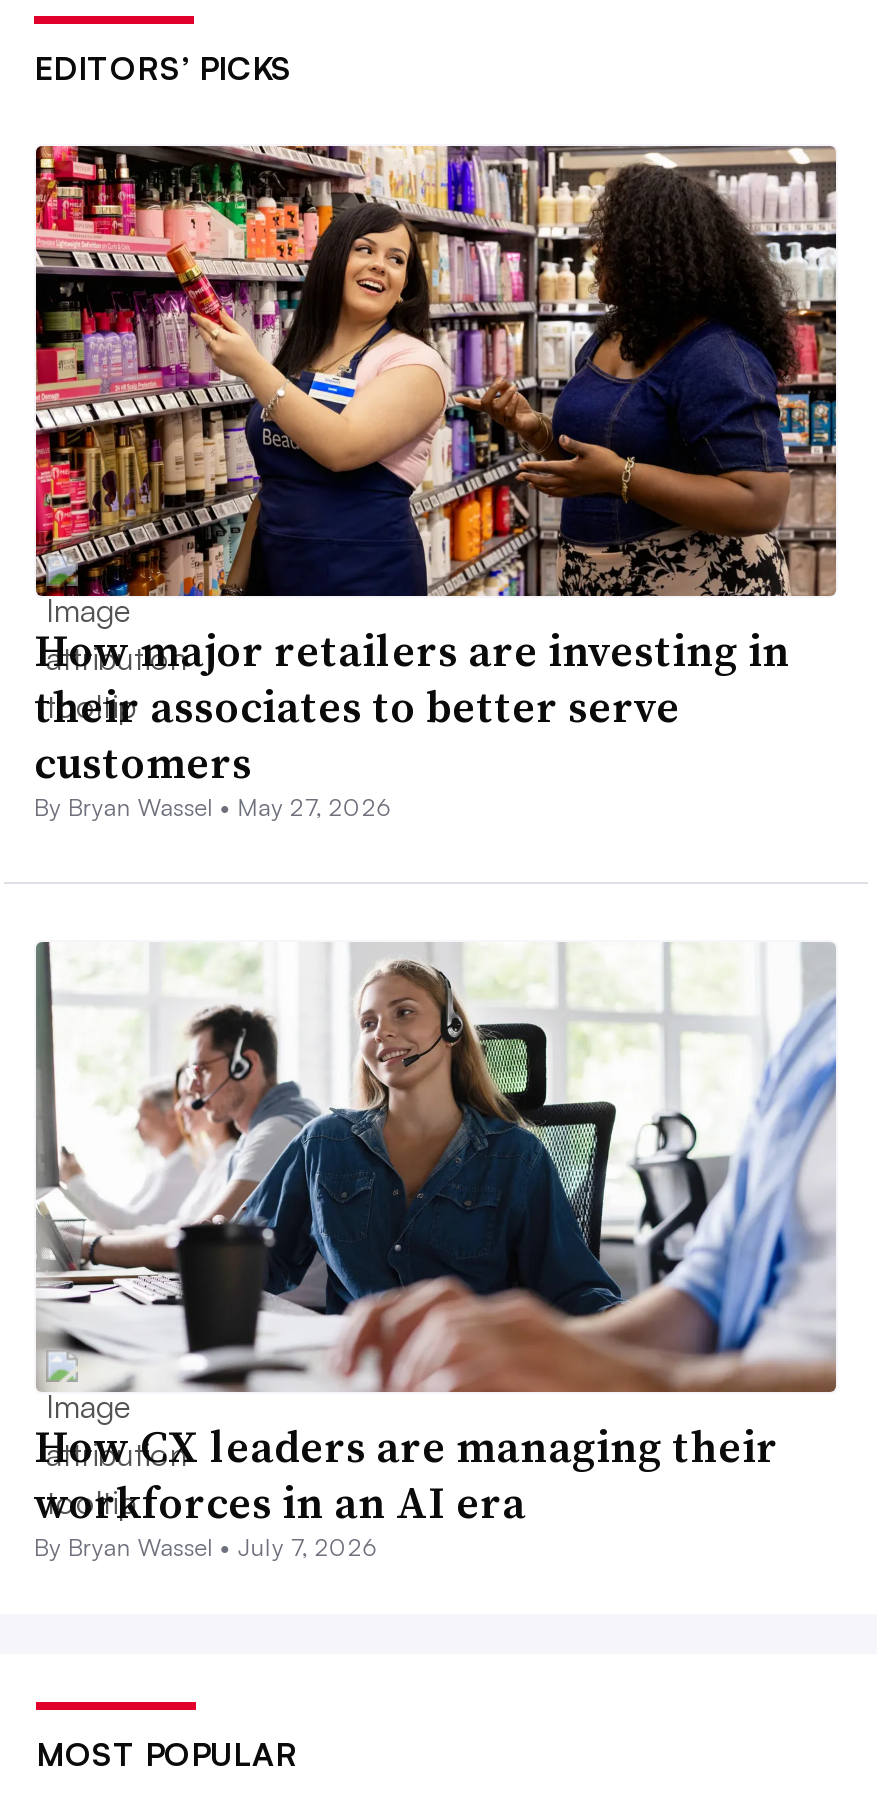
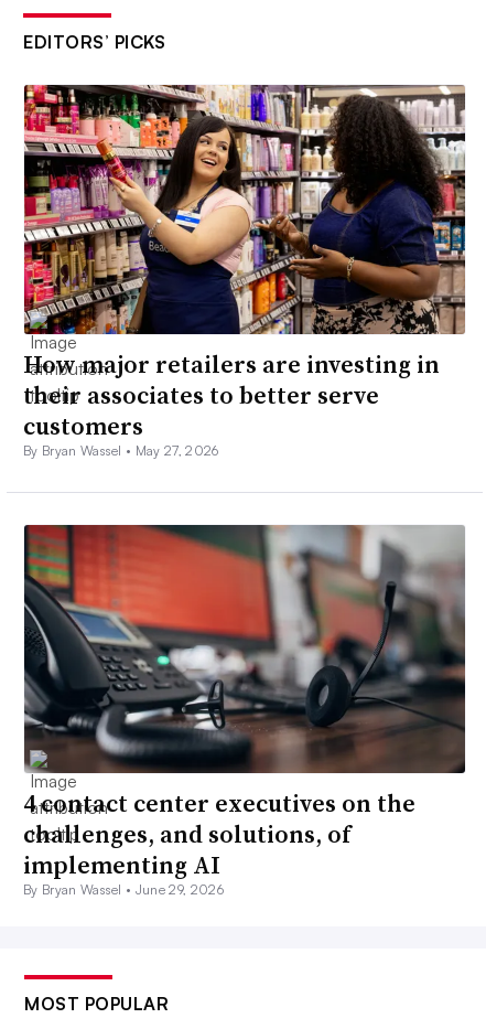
- [image]
- How CX leaders are managing their
- workforces in an AI era
- By Bryan Wassel • July 7, 2026
+ [image]
+ 4 contact center executives on the
+ challenges, and solutions, of
+ implementing AI
+ By Bryan Wassel • June 29, 2026
